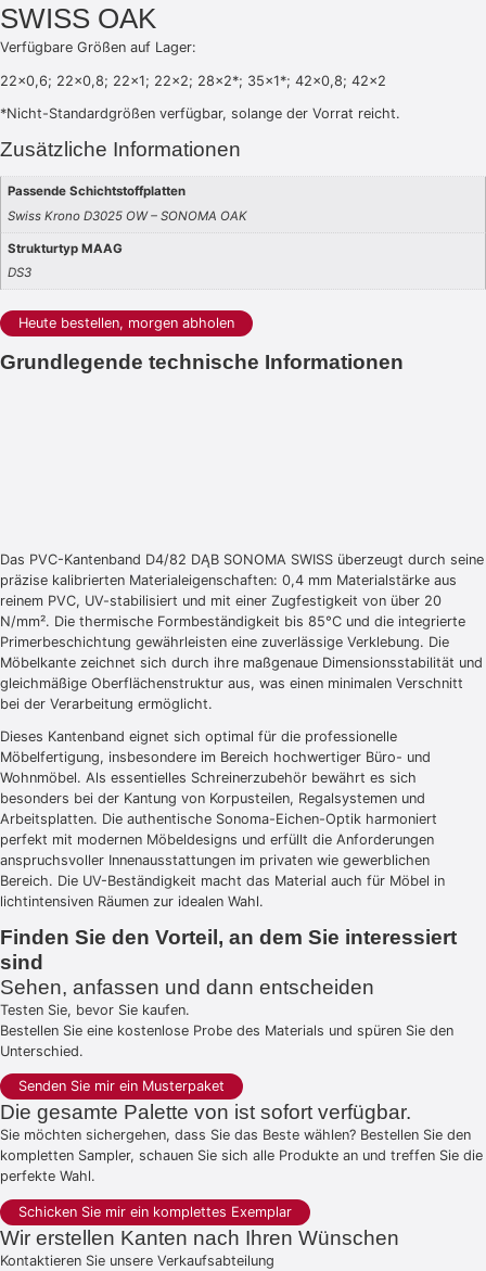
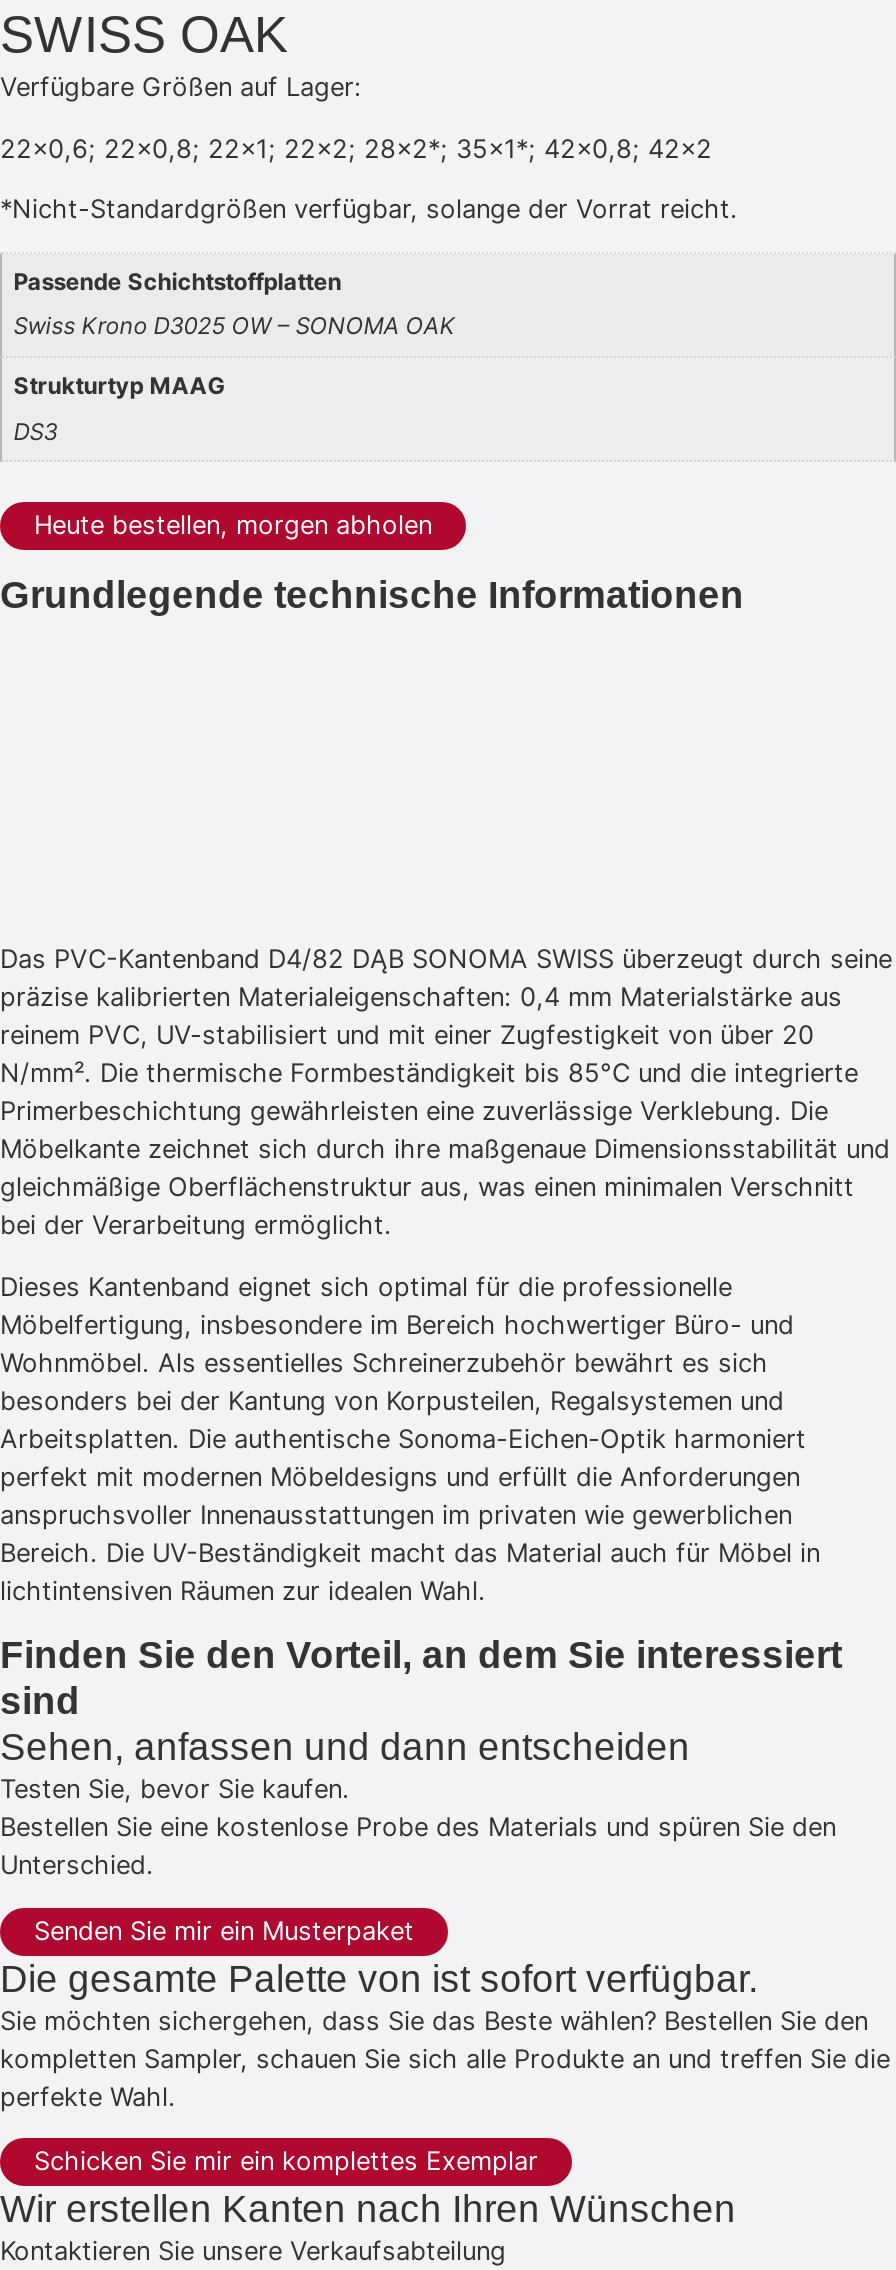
- Zusätzliche Informationen
